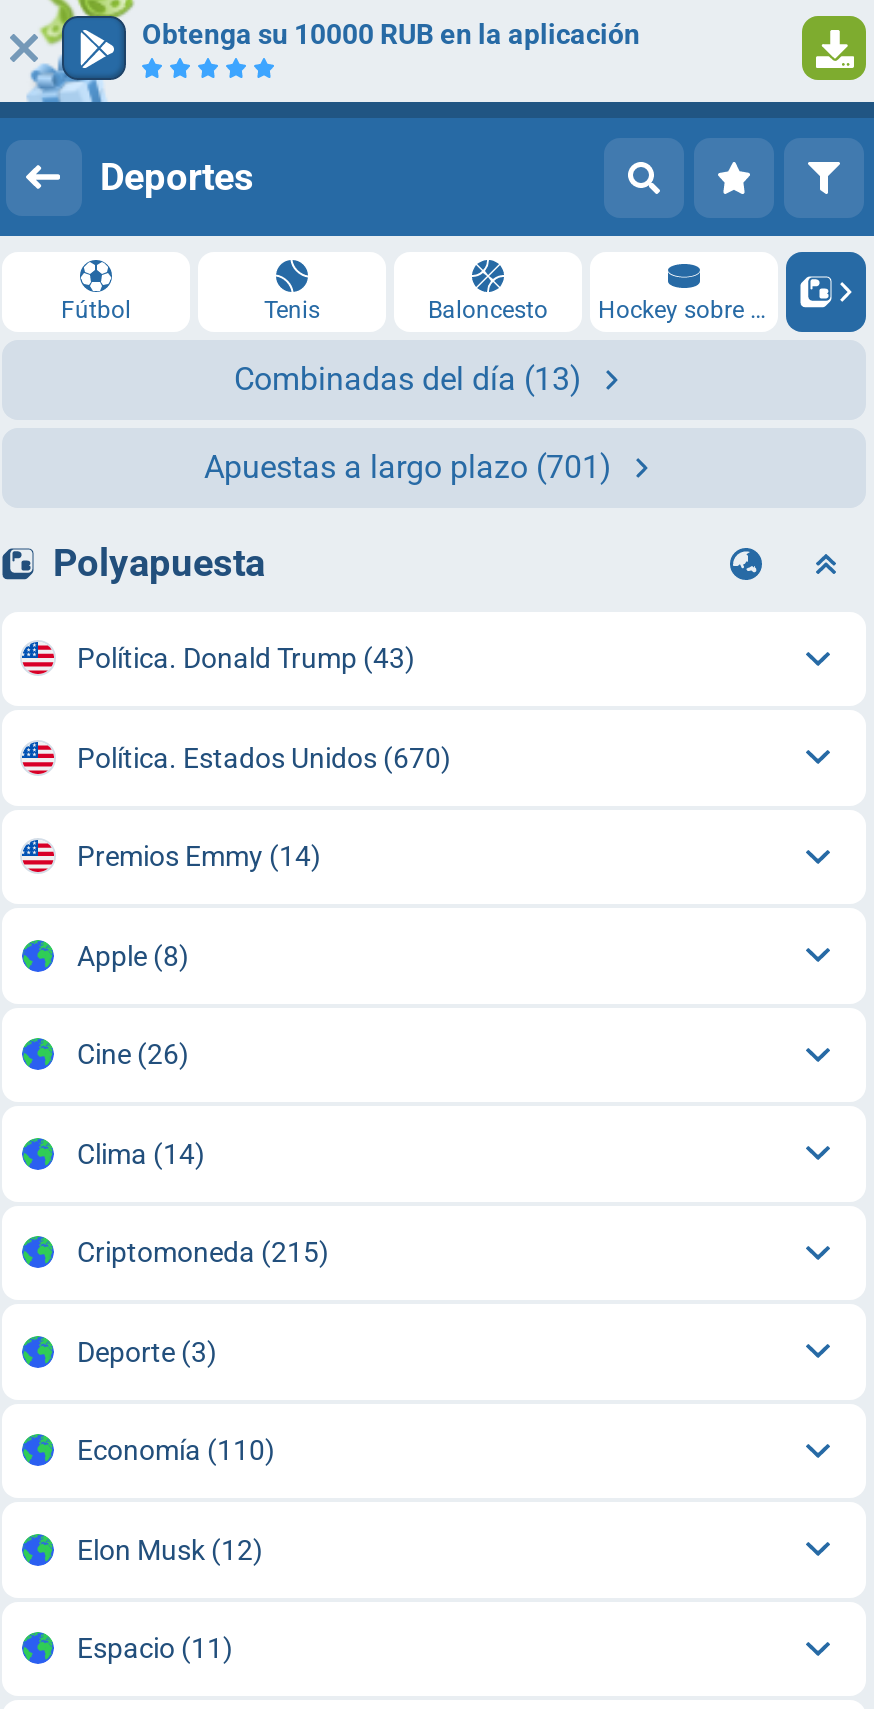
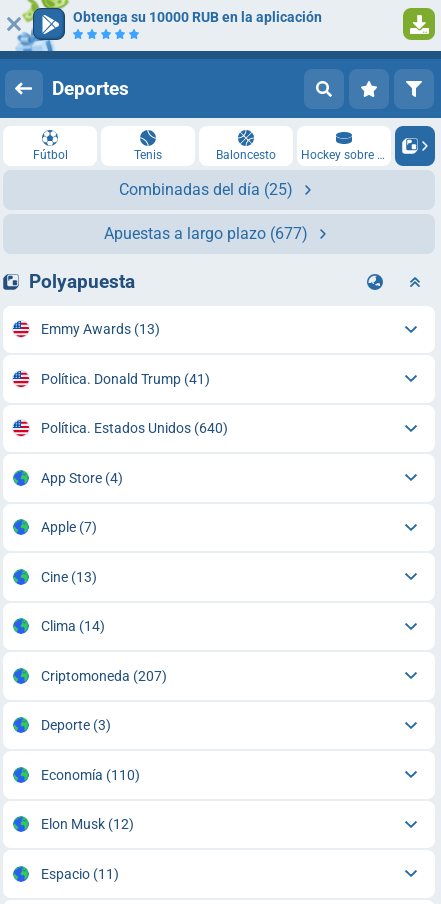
- Combinadas del día (13)
+ Combinadas del día (25)

- Apuestas a largo plazo (701)
+ Apuestas a largo plazo (677)

- Política. Donald Trump (43)
- Política. Estados Unidos (670)
- Premios Emmy (14)
- Apple (8)
- Cine (26)
+ Emmy Awards (13)
+ Política. Donald Trump (41)
+ Política. Estados Unidos (640)
+ App Store (4)
+ Apple (7)
+ Cine (13)

- Criptomoneda (215)
+ Criptomoneda (207)
